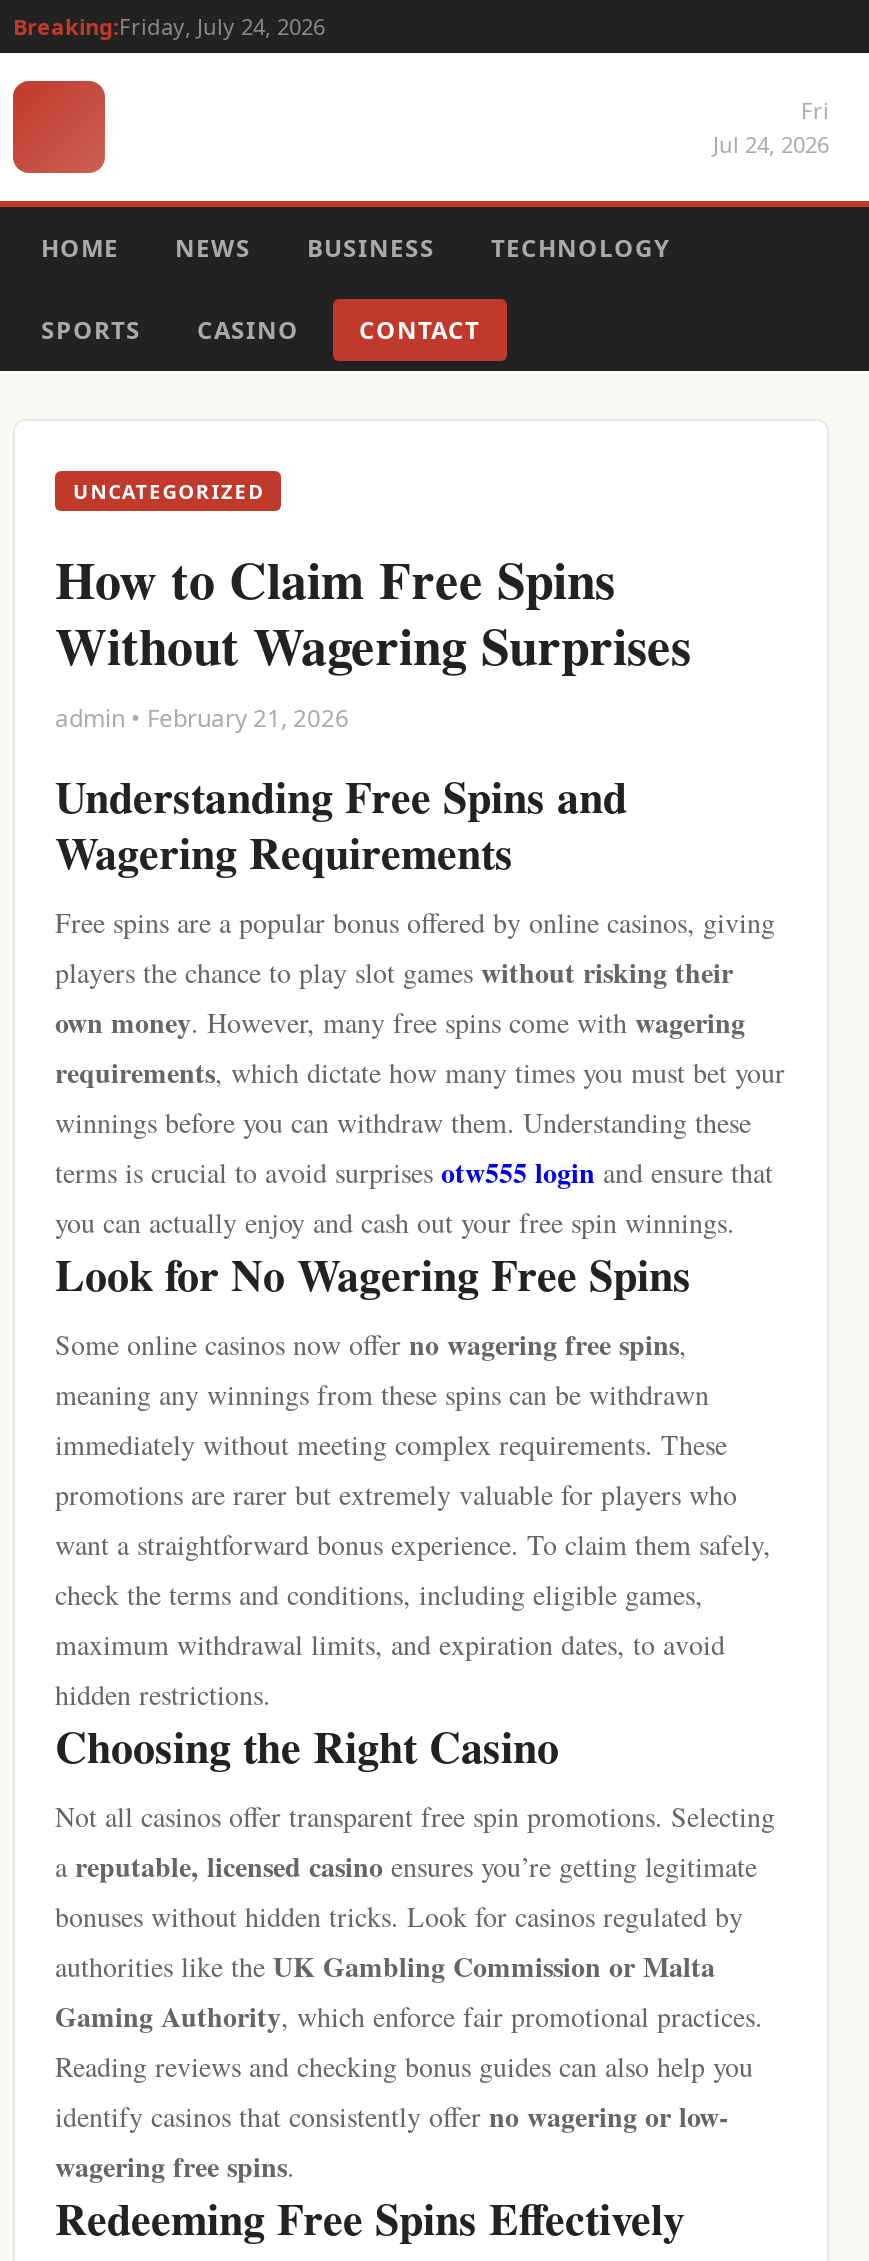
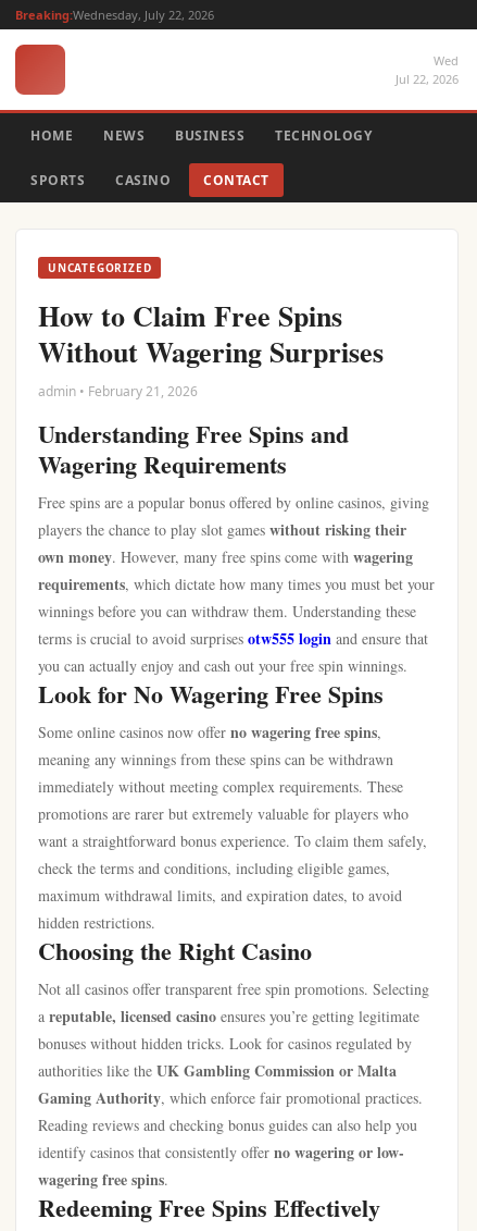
- Breaking:Friday, July 24, 2026
+ Breaking:Wednesday, July 22, 2026

- Fri
- Jul 24, 2026
+ Wed
+ Jul 22, 2026
